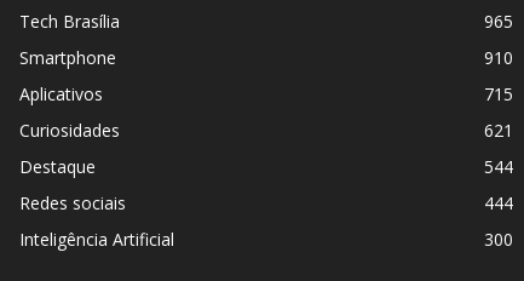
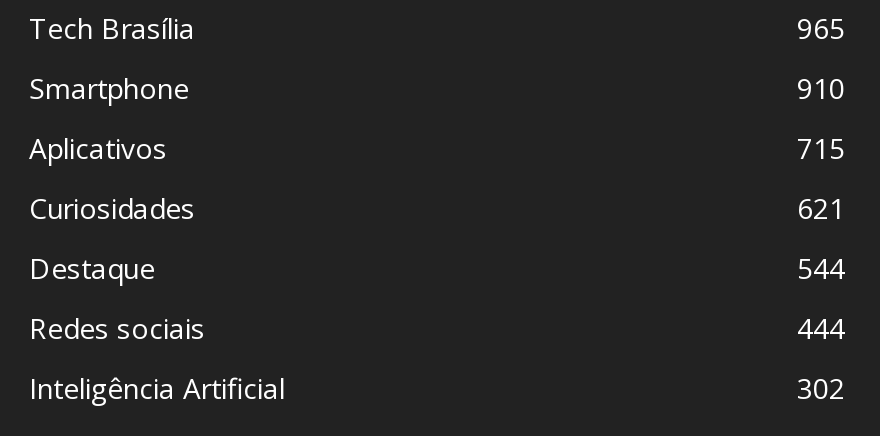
- 300
+ 302
